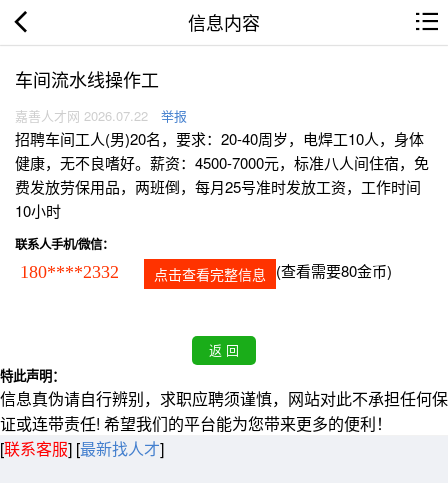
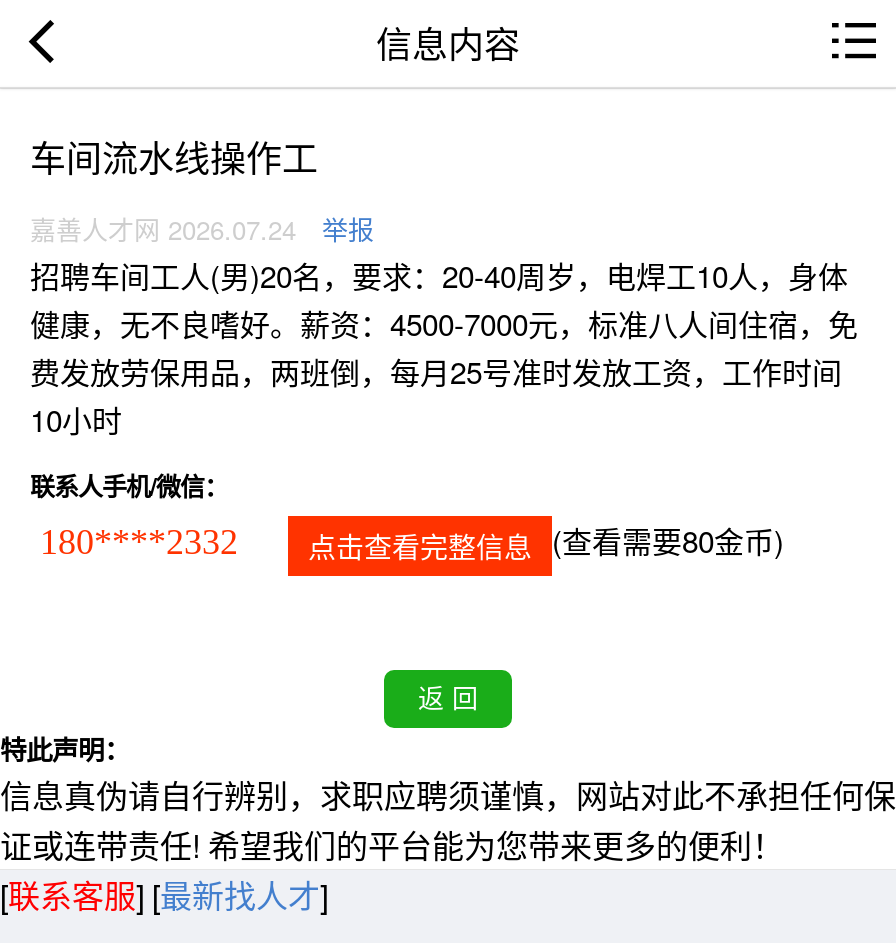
- 嘉善人才网 2026.07.22 举报
+ 嘉善人才网 2026.07.24 举报
